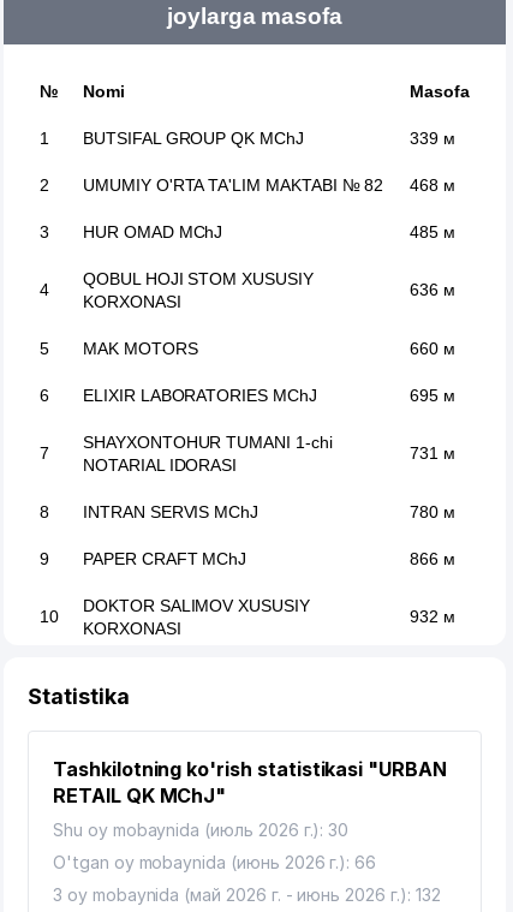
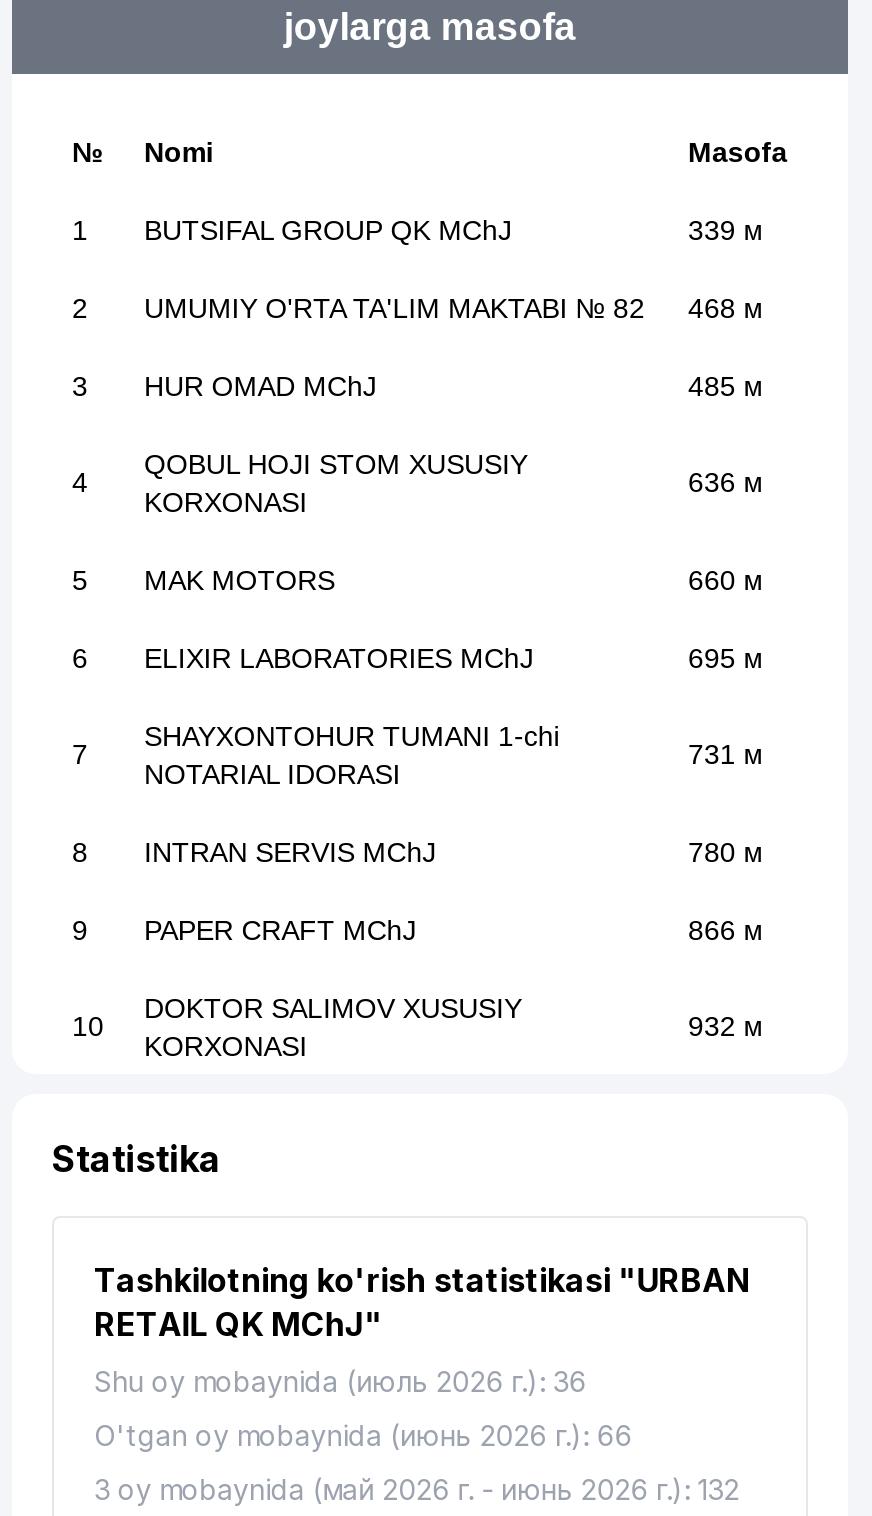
- Shu oy mobaynida (июль 2026 г.): 30
+ Shu oy mobaynida (июль 2026 г.): 36
